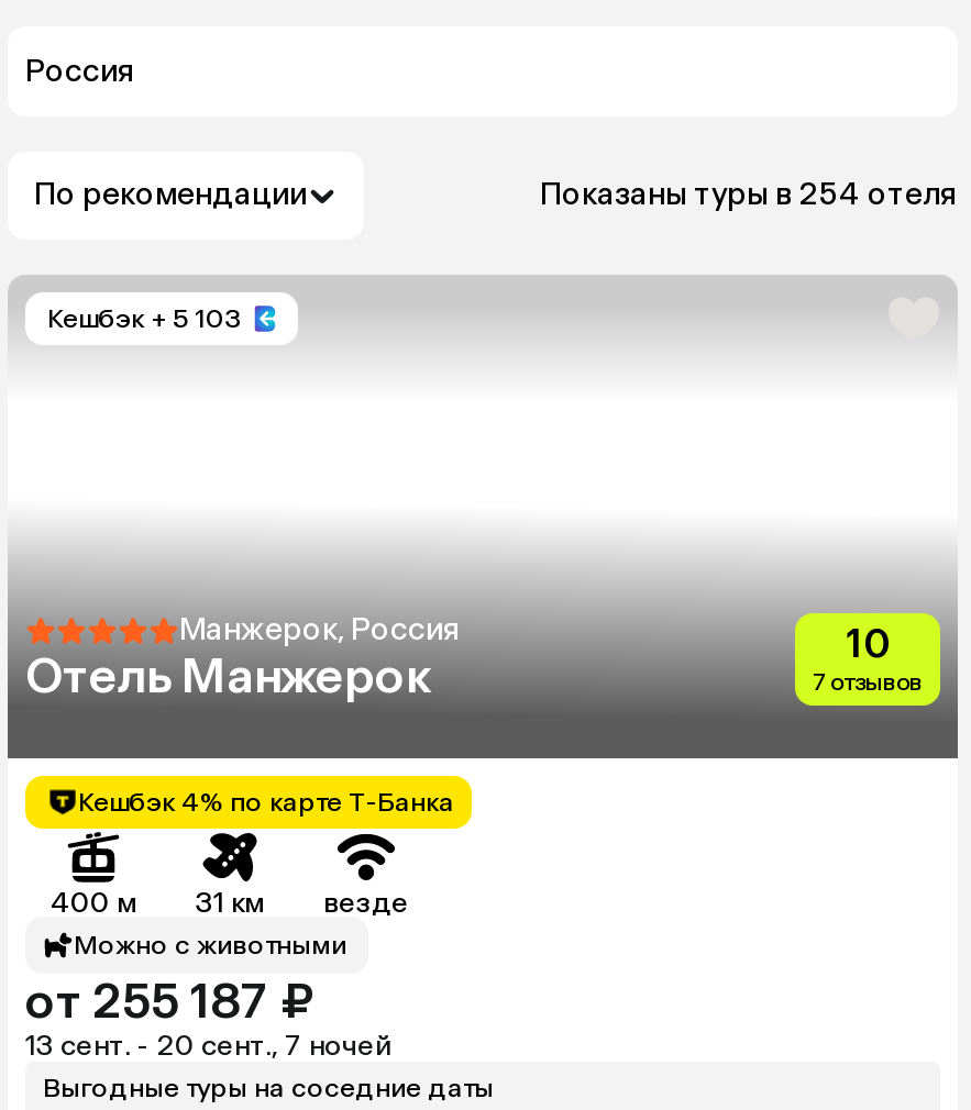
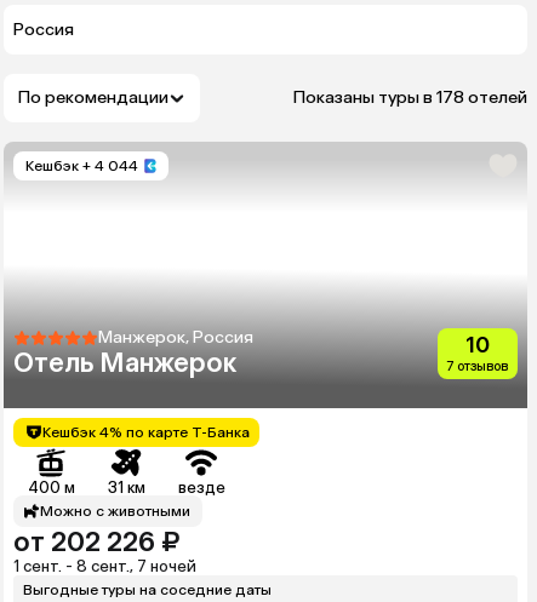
- Показаны туры в 254 отеля
+ Показаны туры в 178 отелей

- Кешбэк + 5 103
+ Кешбэк + 4 044

- от 255 187 ₽
+ от 202 226 ₽

- 13 сент. - 20 сент., 7 ночей
+ 1 сент. - 8 сент., 7 ночей
